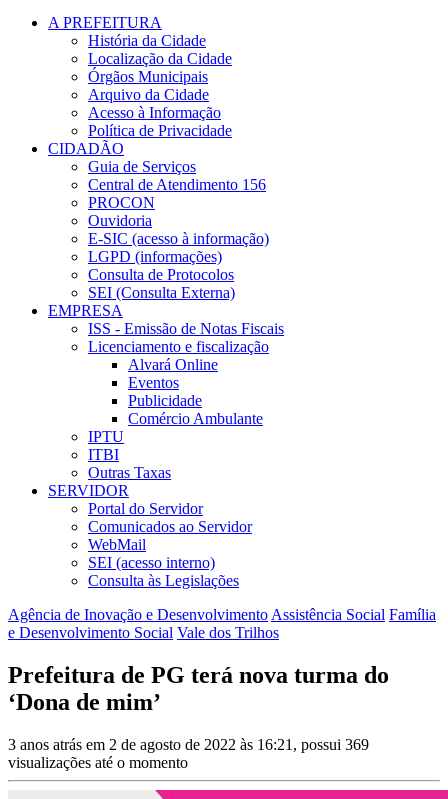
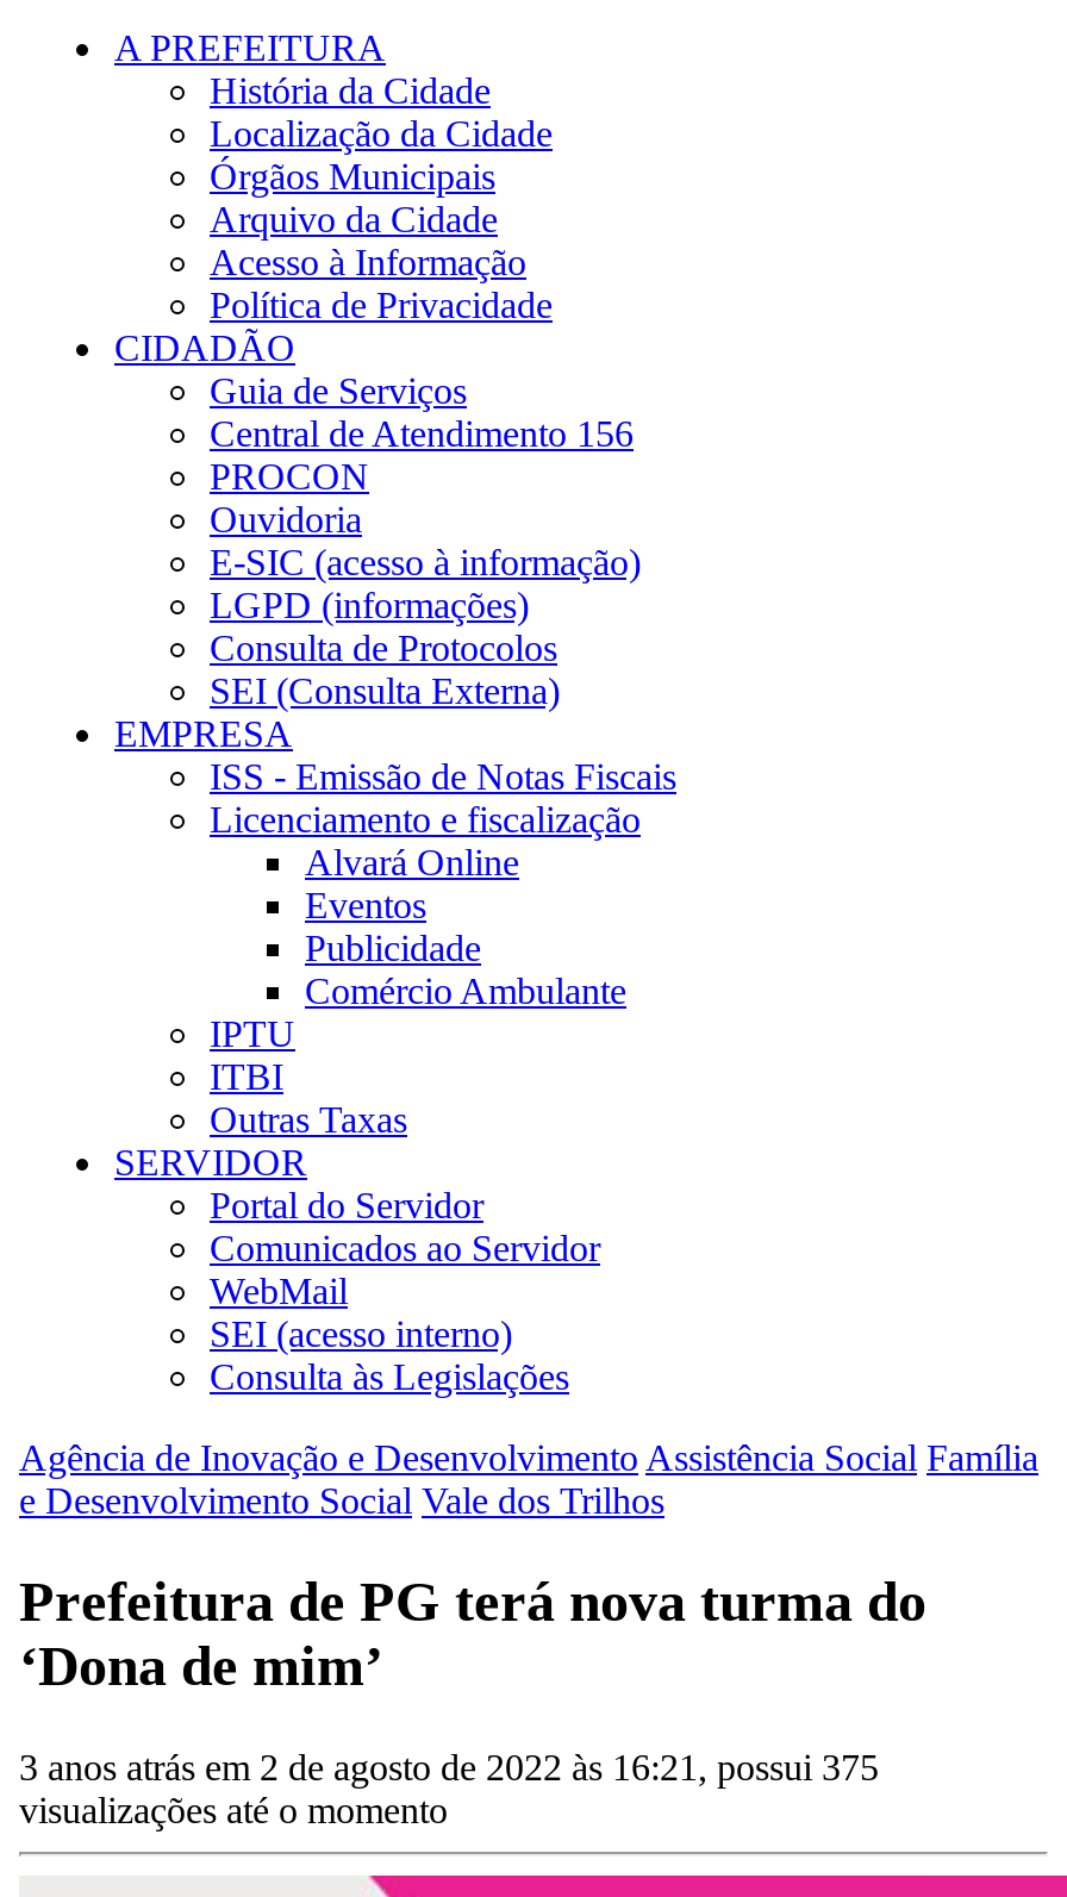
- 3 anos atrás em 2 de agosto de 2022 às 16:21, possui 369
+ 3 anos atrás em 2 de agosto de 2022 às 16:21, possui 375
